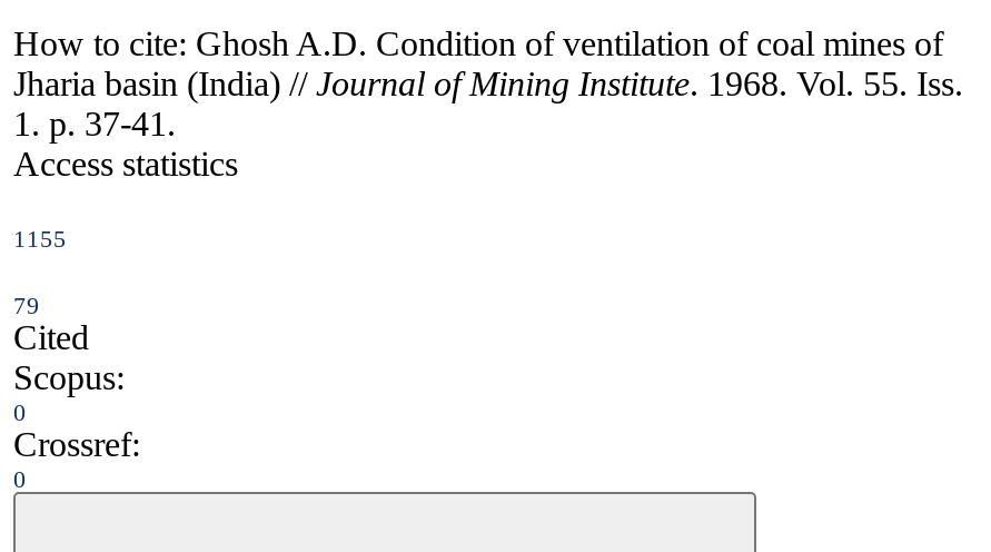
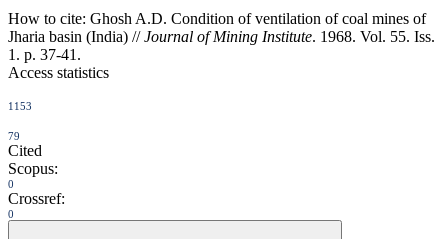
- 1155
+ 1153
